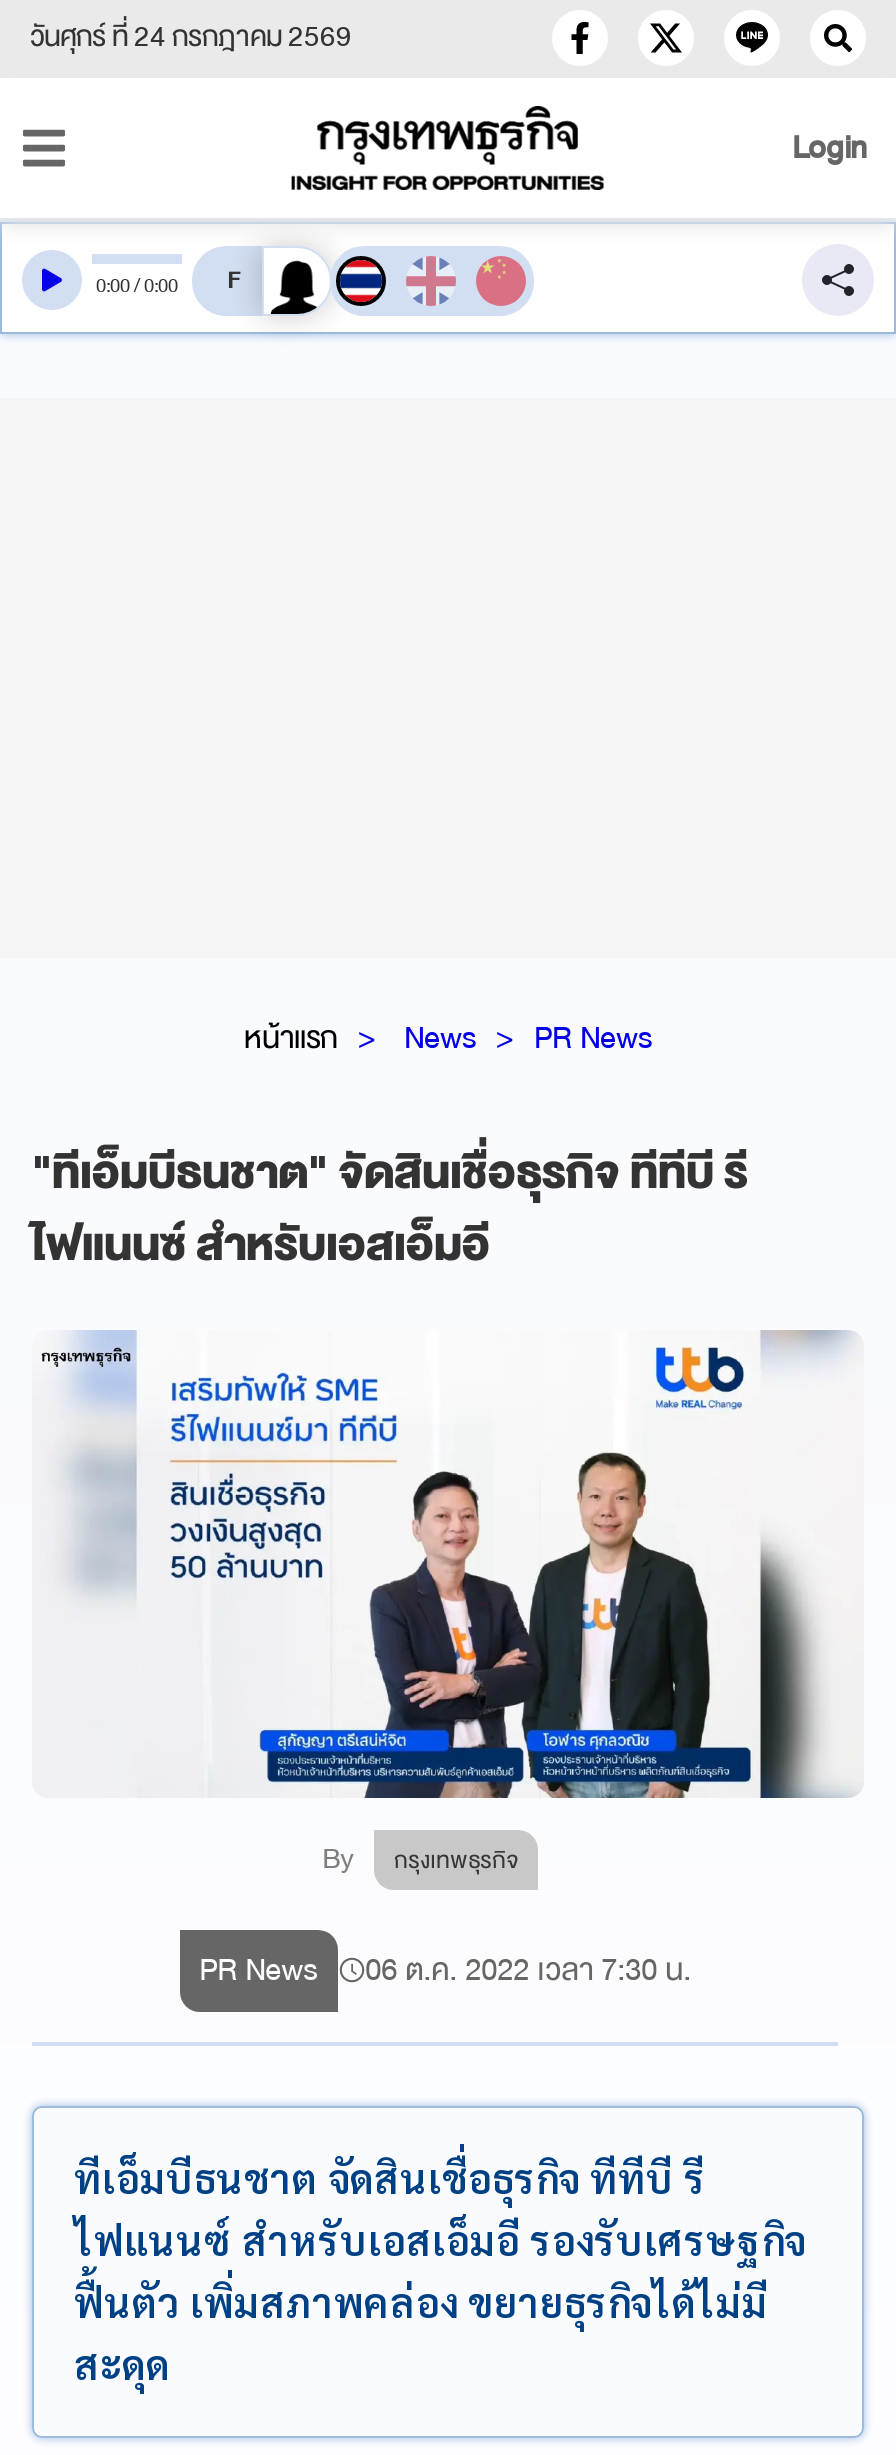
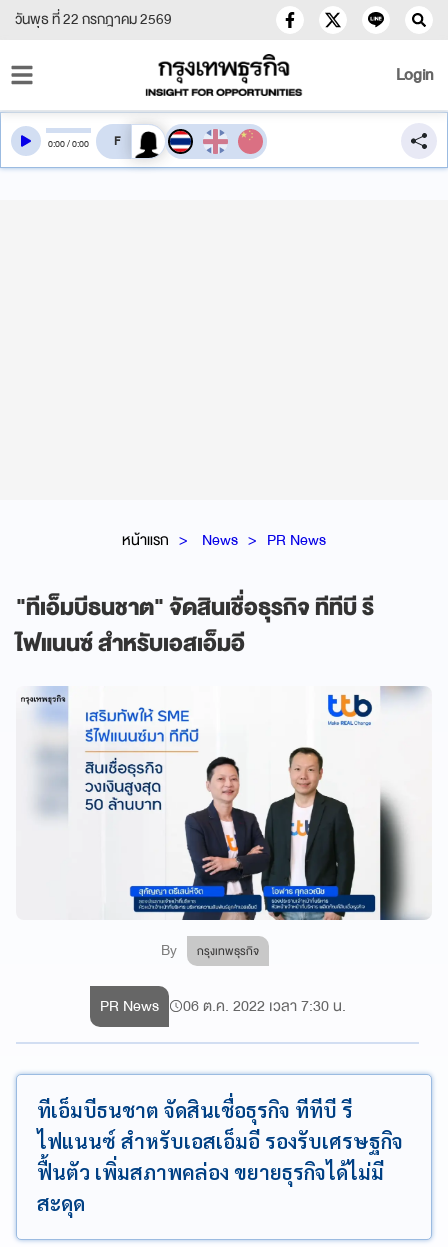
- วันศุกร์ ที่ 24 กรกฎาคม 2569
+ วันพุธ ที่ 22 กรกฎาคม 2569
